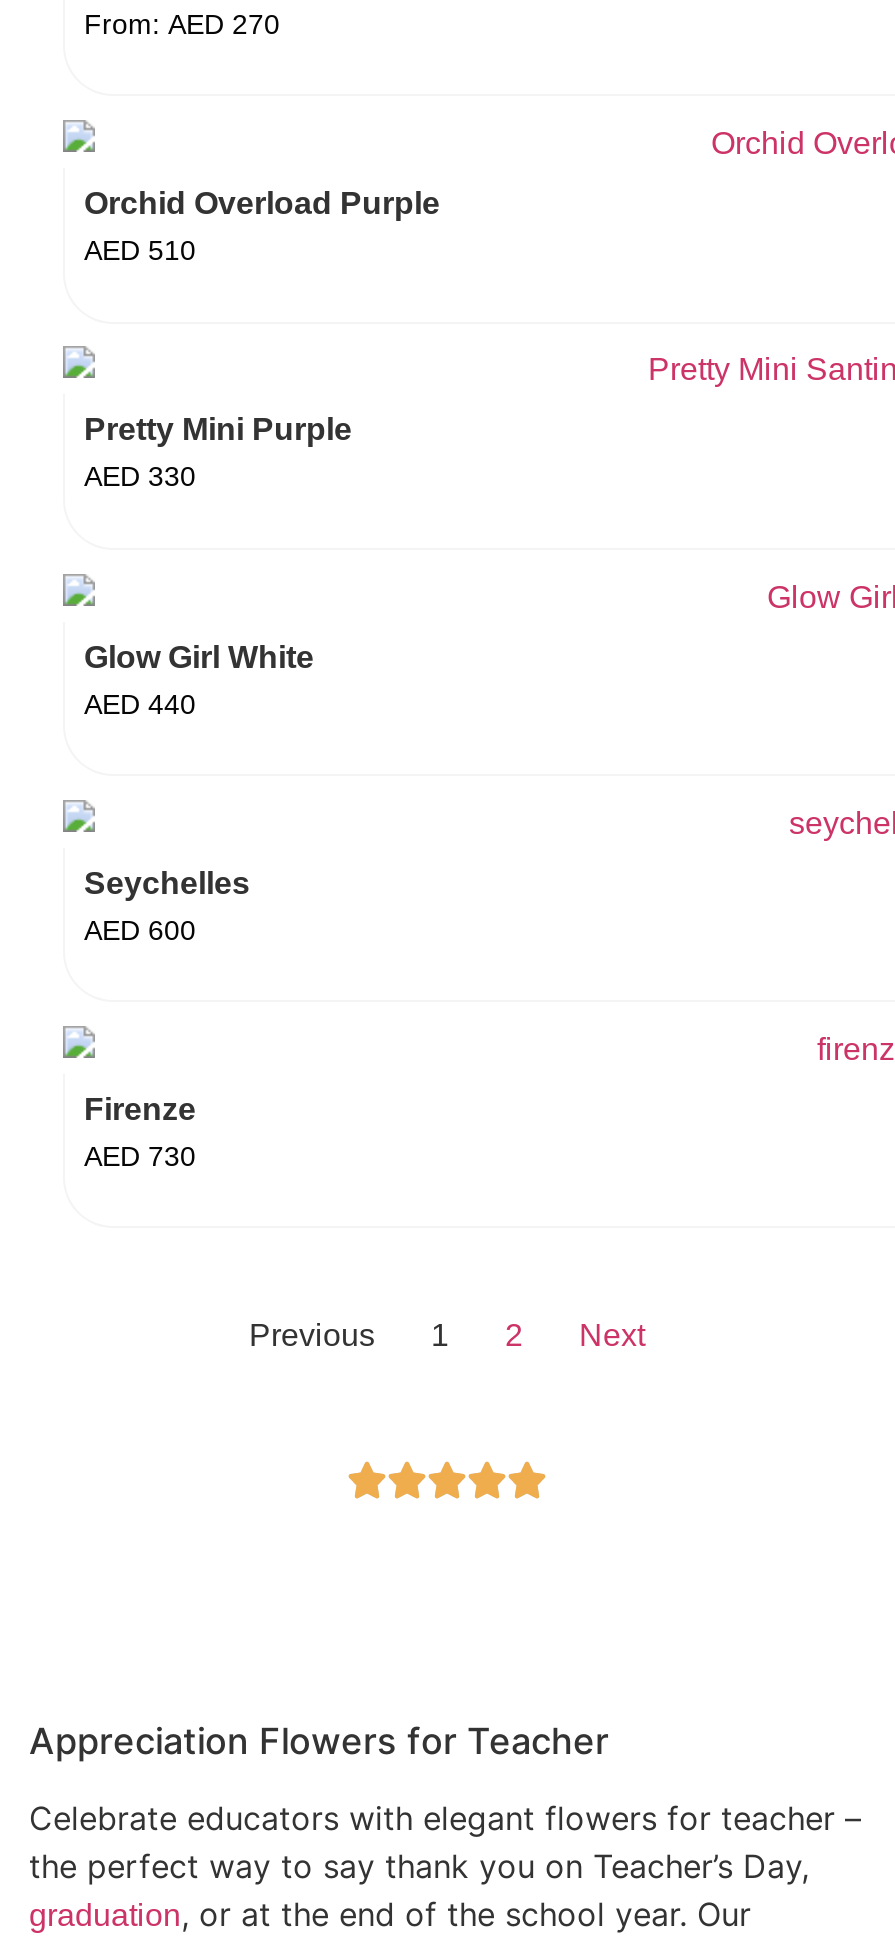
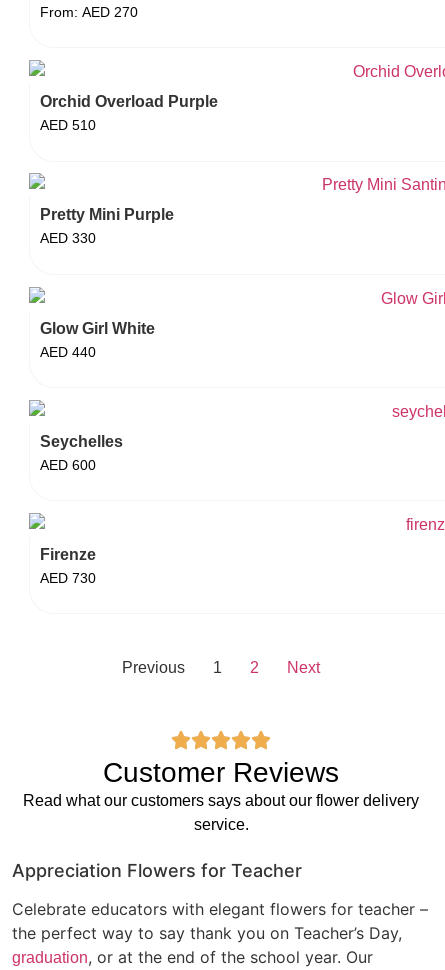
+ Customer Reviews
+ Read what our customers says about our flower delivery
+ service.
